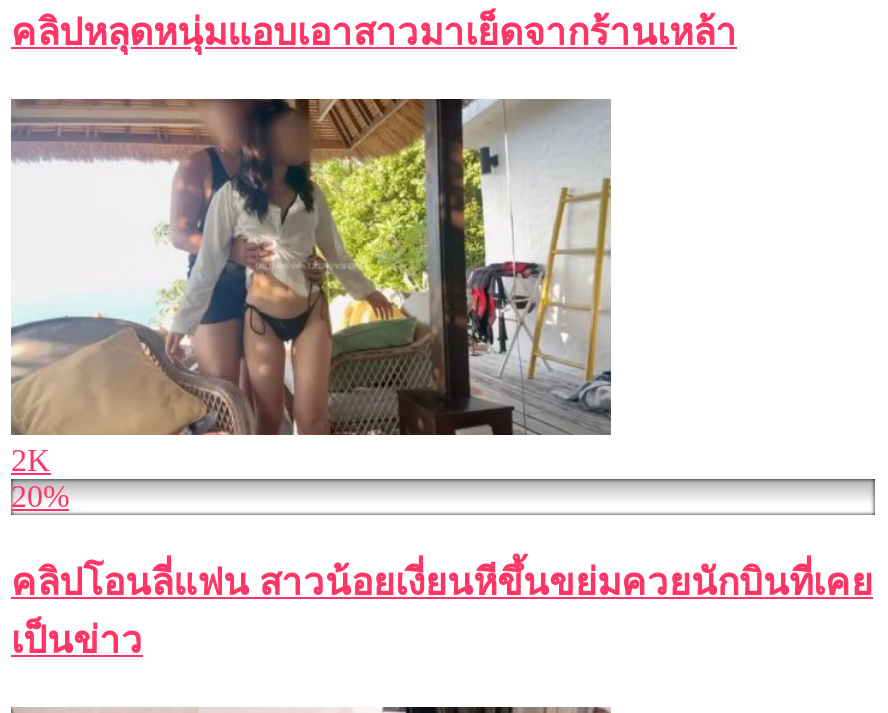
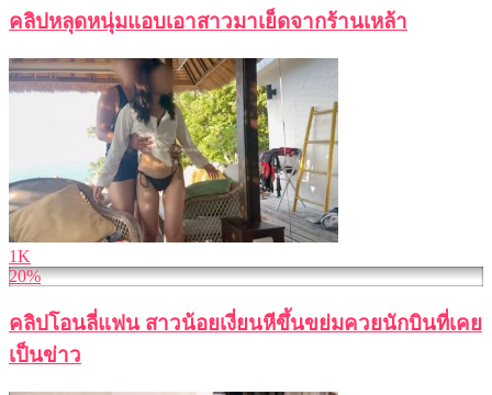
- 2K
+ 1K
